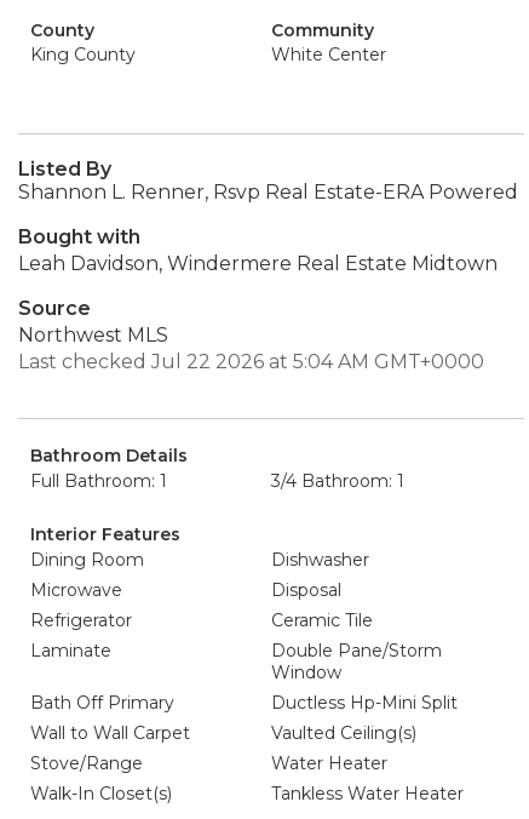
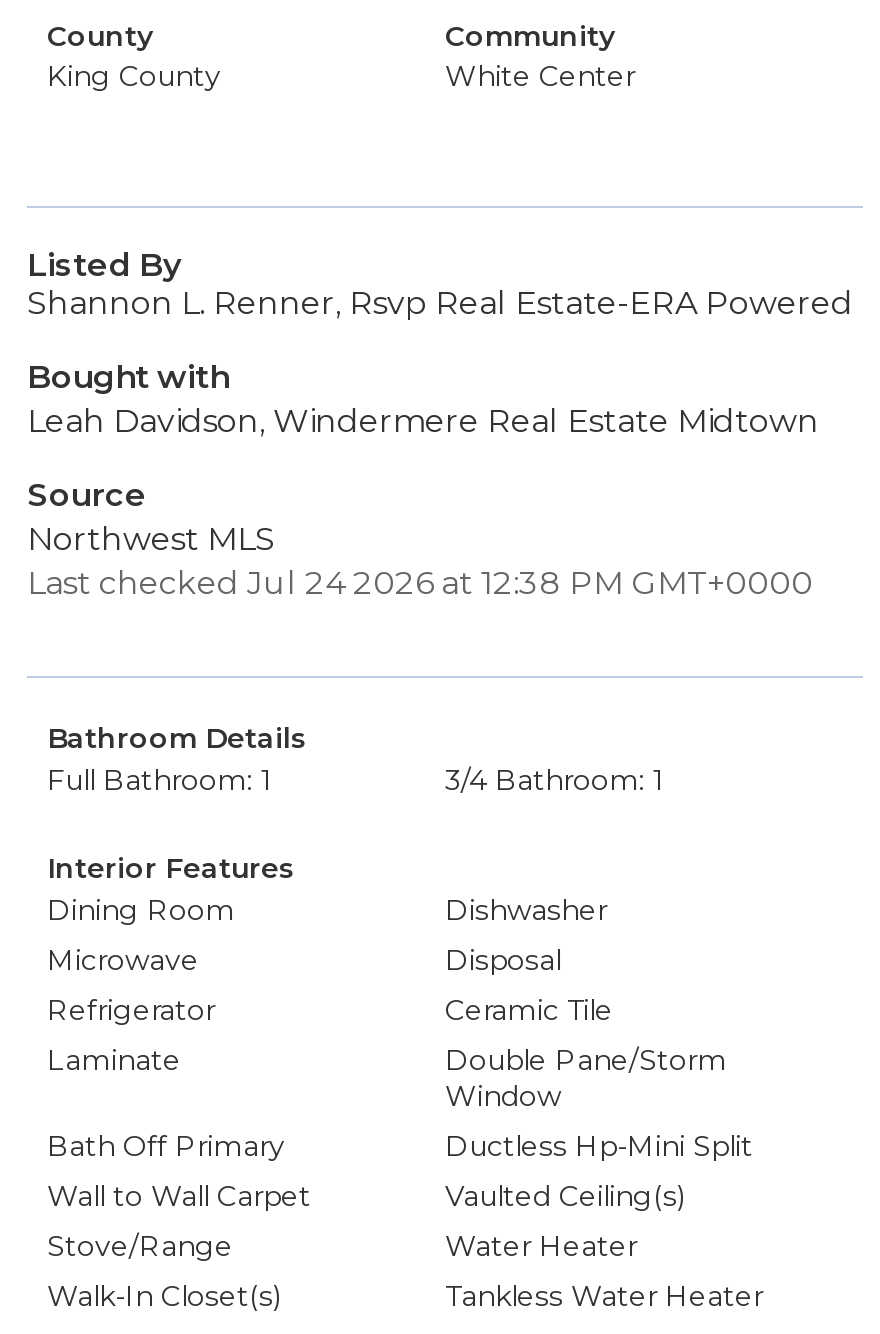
- Last checked Jul 22 2026 at 5:04 AM GMT+0000
+ Last checked Jul 24 2026 at 12:38 PM GMT+0000
